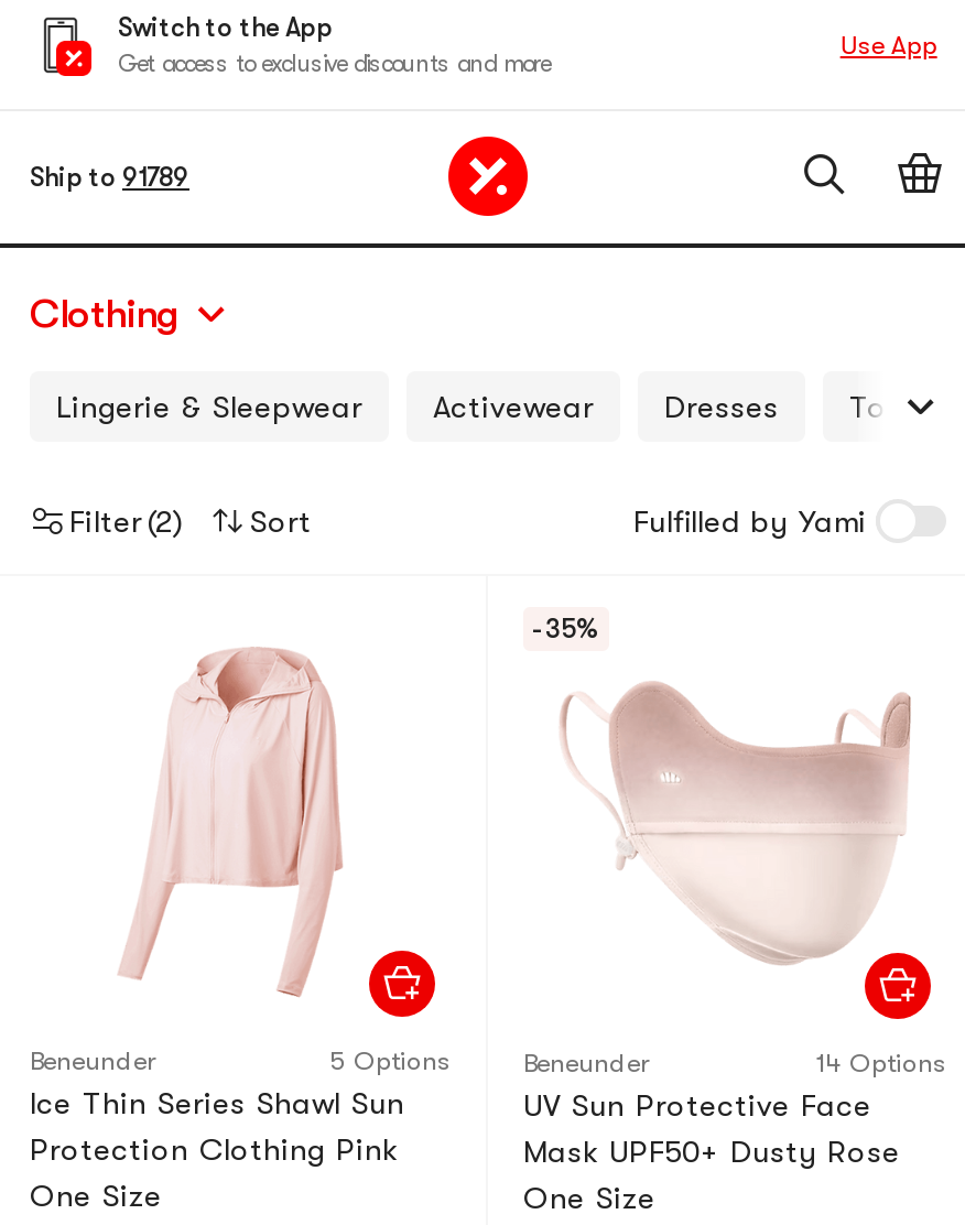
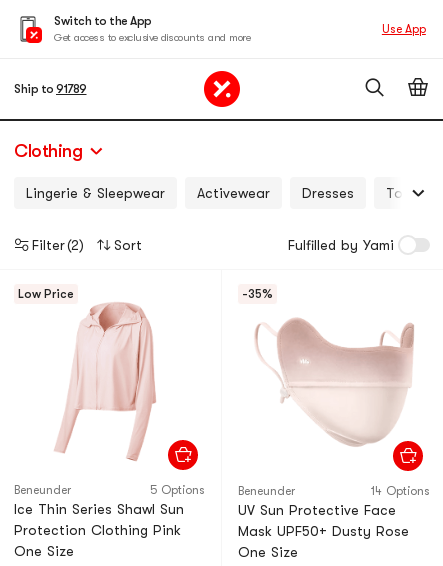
+ Low Price
